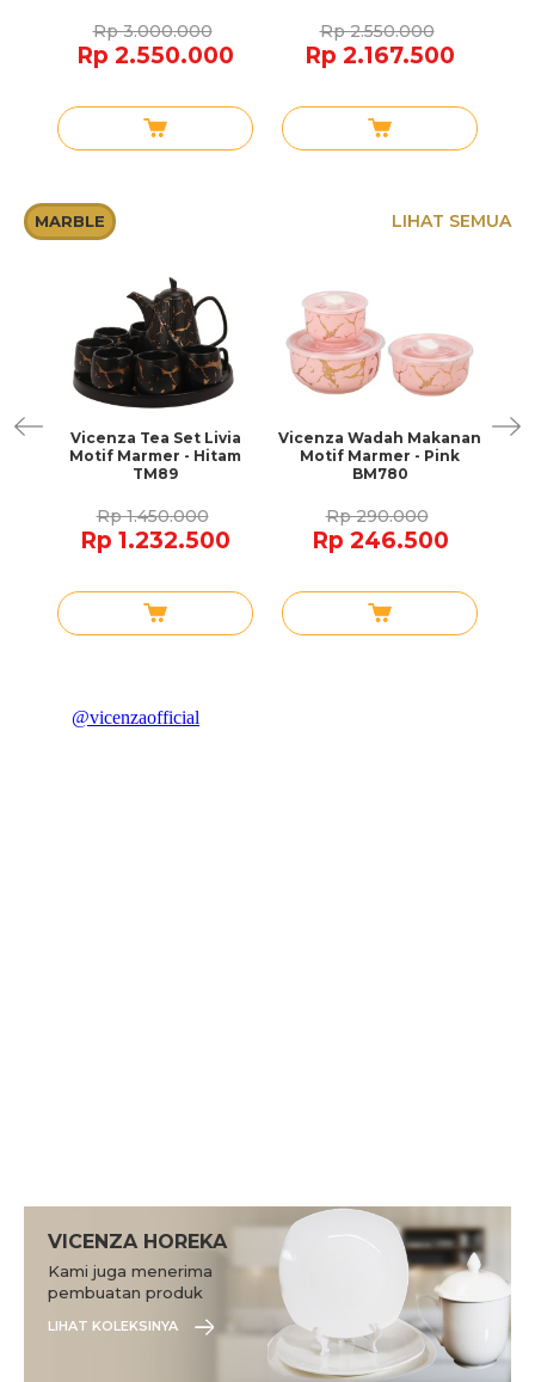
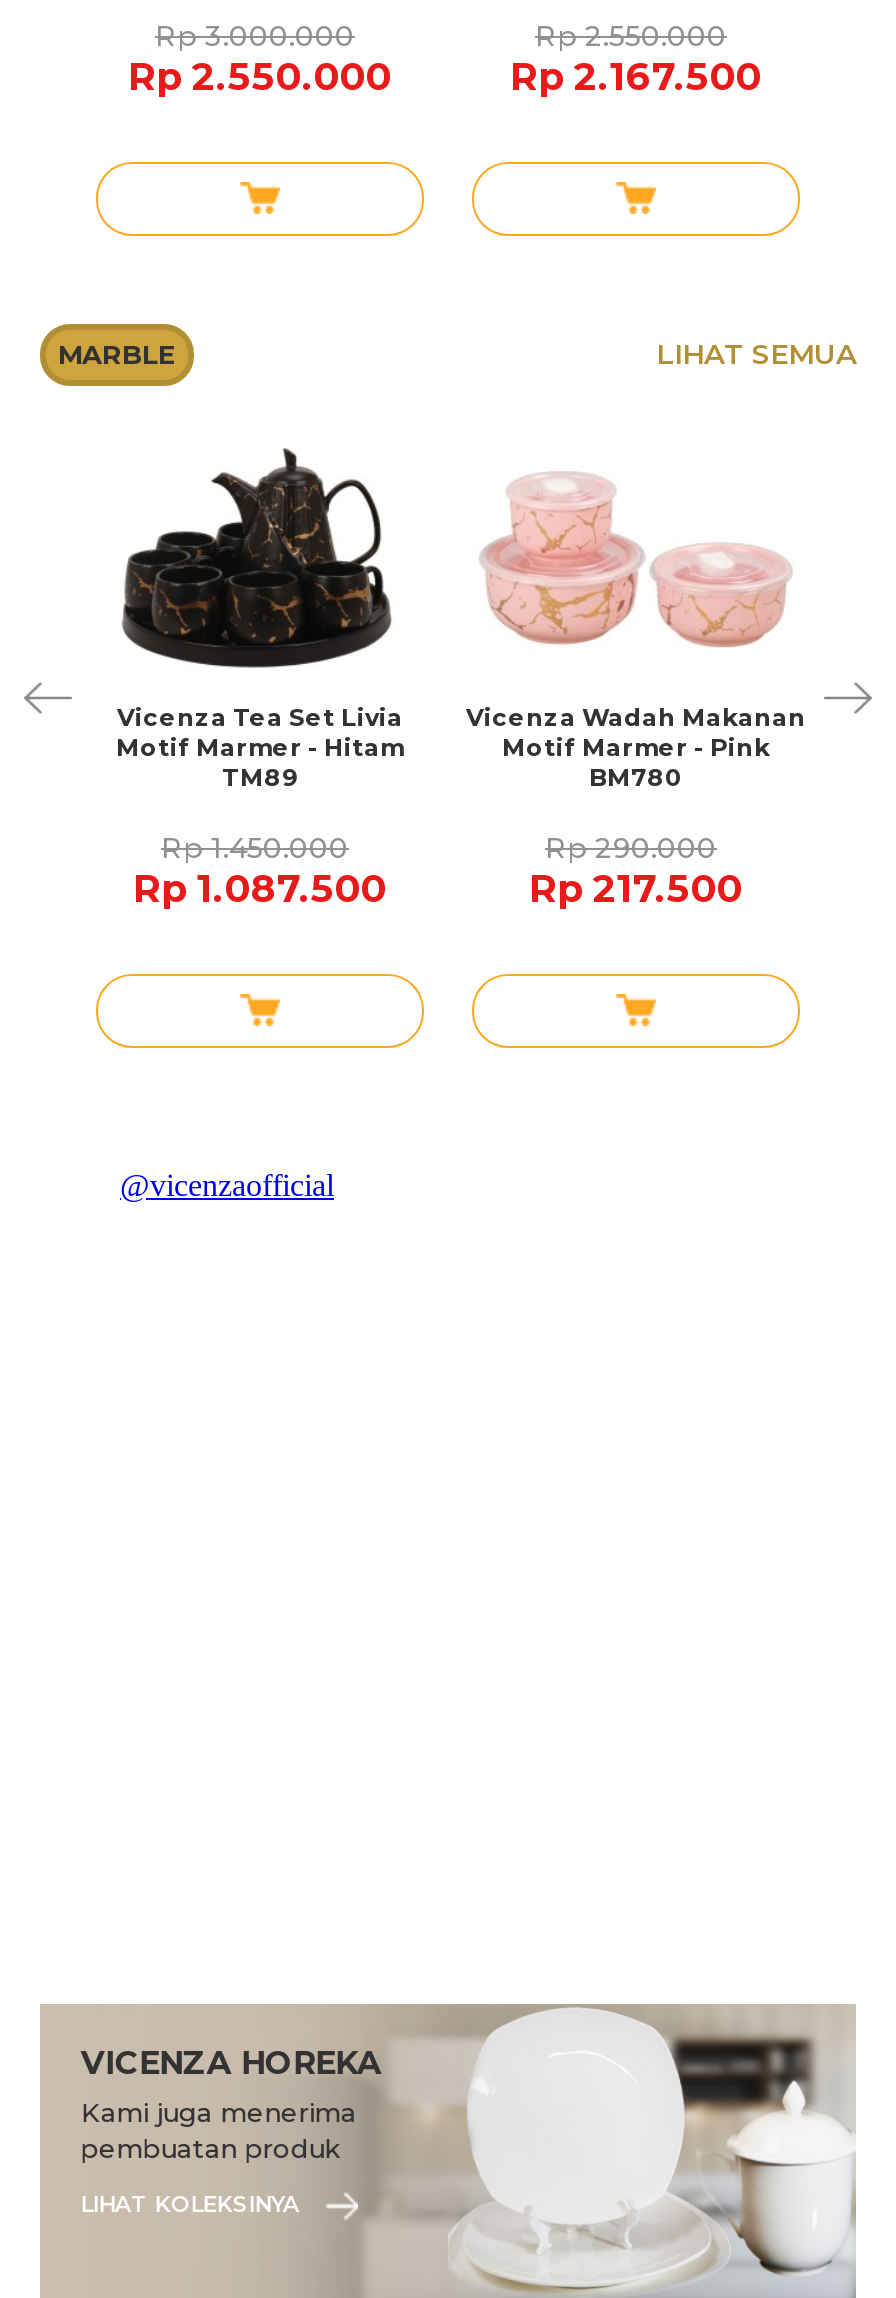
- Rp 1.232.500
+ Rp 1.087.500

- Rp 246.500
+ Rp 217.500
